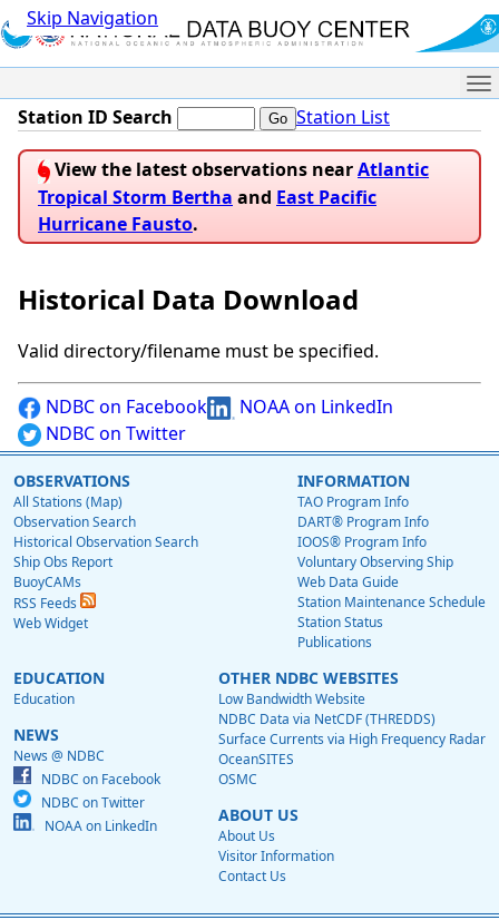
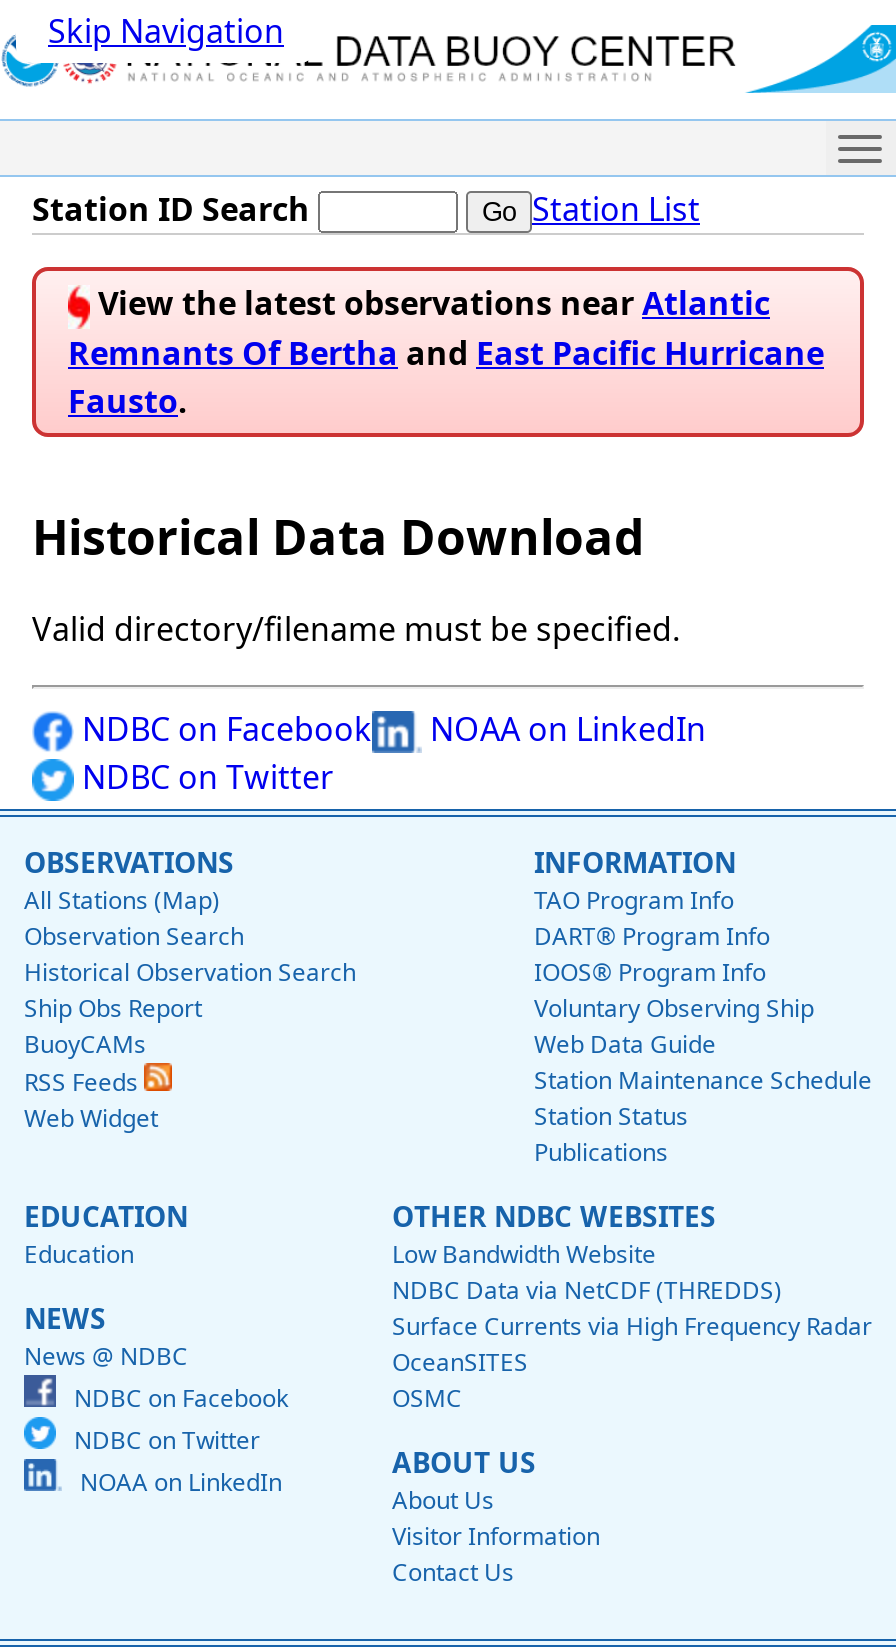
- Tropical Storm Bertha and East Pacific
- Hurricane Fausto.
+ Remnants Of Bertha and East Pacific Hurricane
+ Fausto.
